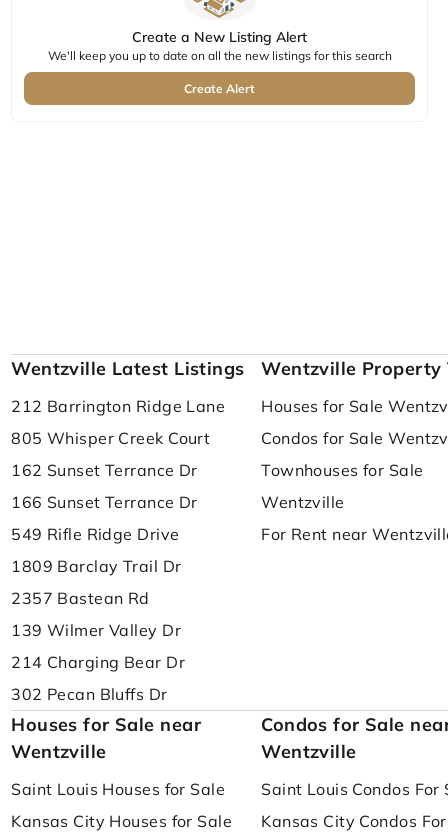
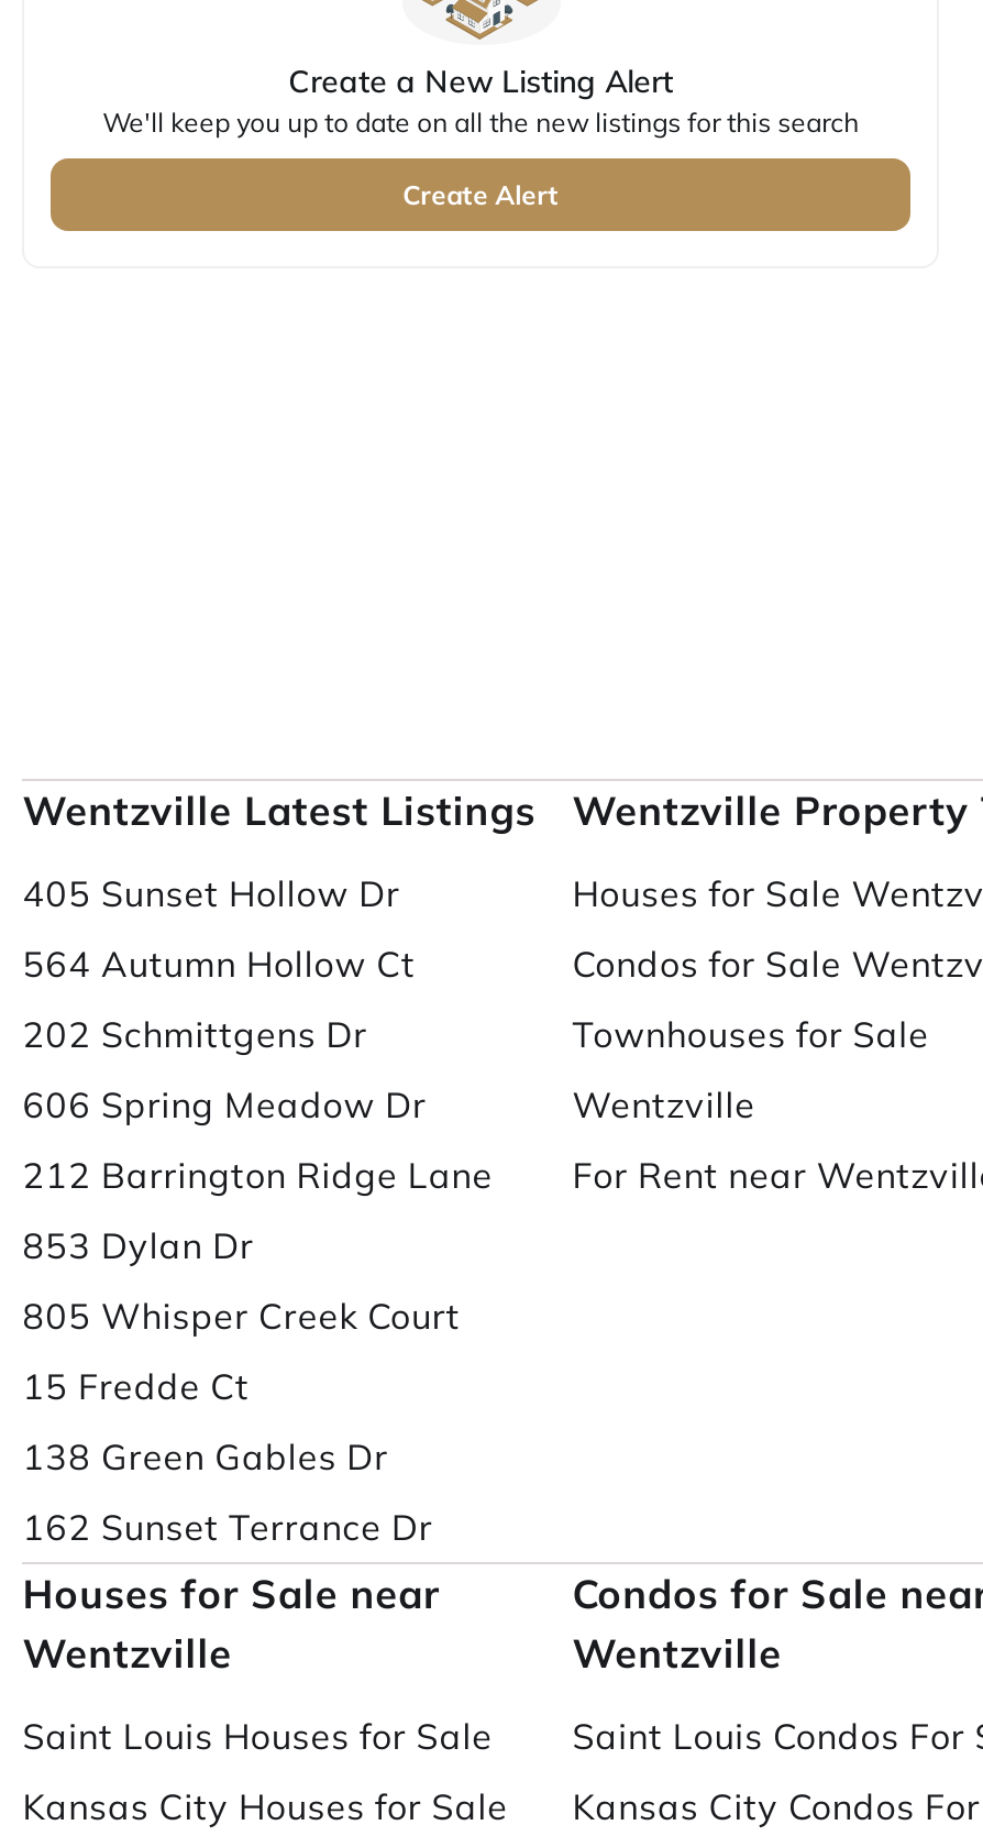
moved down: 212 Barrington Ridge Lane

+ 405 Sunset Hollow Dr
+ 564 Autumn Hollow Ct
+ 202 Schmittgens Dr
+ 606 Spring Meadow Dr

+ 853 Dylan Dr

moved down: 805 Whisper Creek Court

+ 15 Fredde Ct
+ 138 Green Gables Dr

moved down: 162 Sunset Terrance Dr

- 166 Sunset Terrance Dr
- 549 Rifle Ridge Drive
- 1809 Barclay Trail Dr
- 2357 Bastean Rd
- 139 Wilmer Valley Dr
- 214 Charging Bear Dr
- 302 Pecan Bluffs Dr
